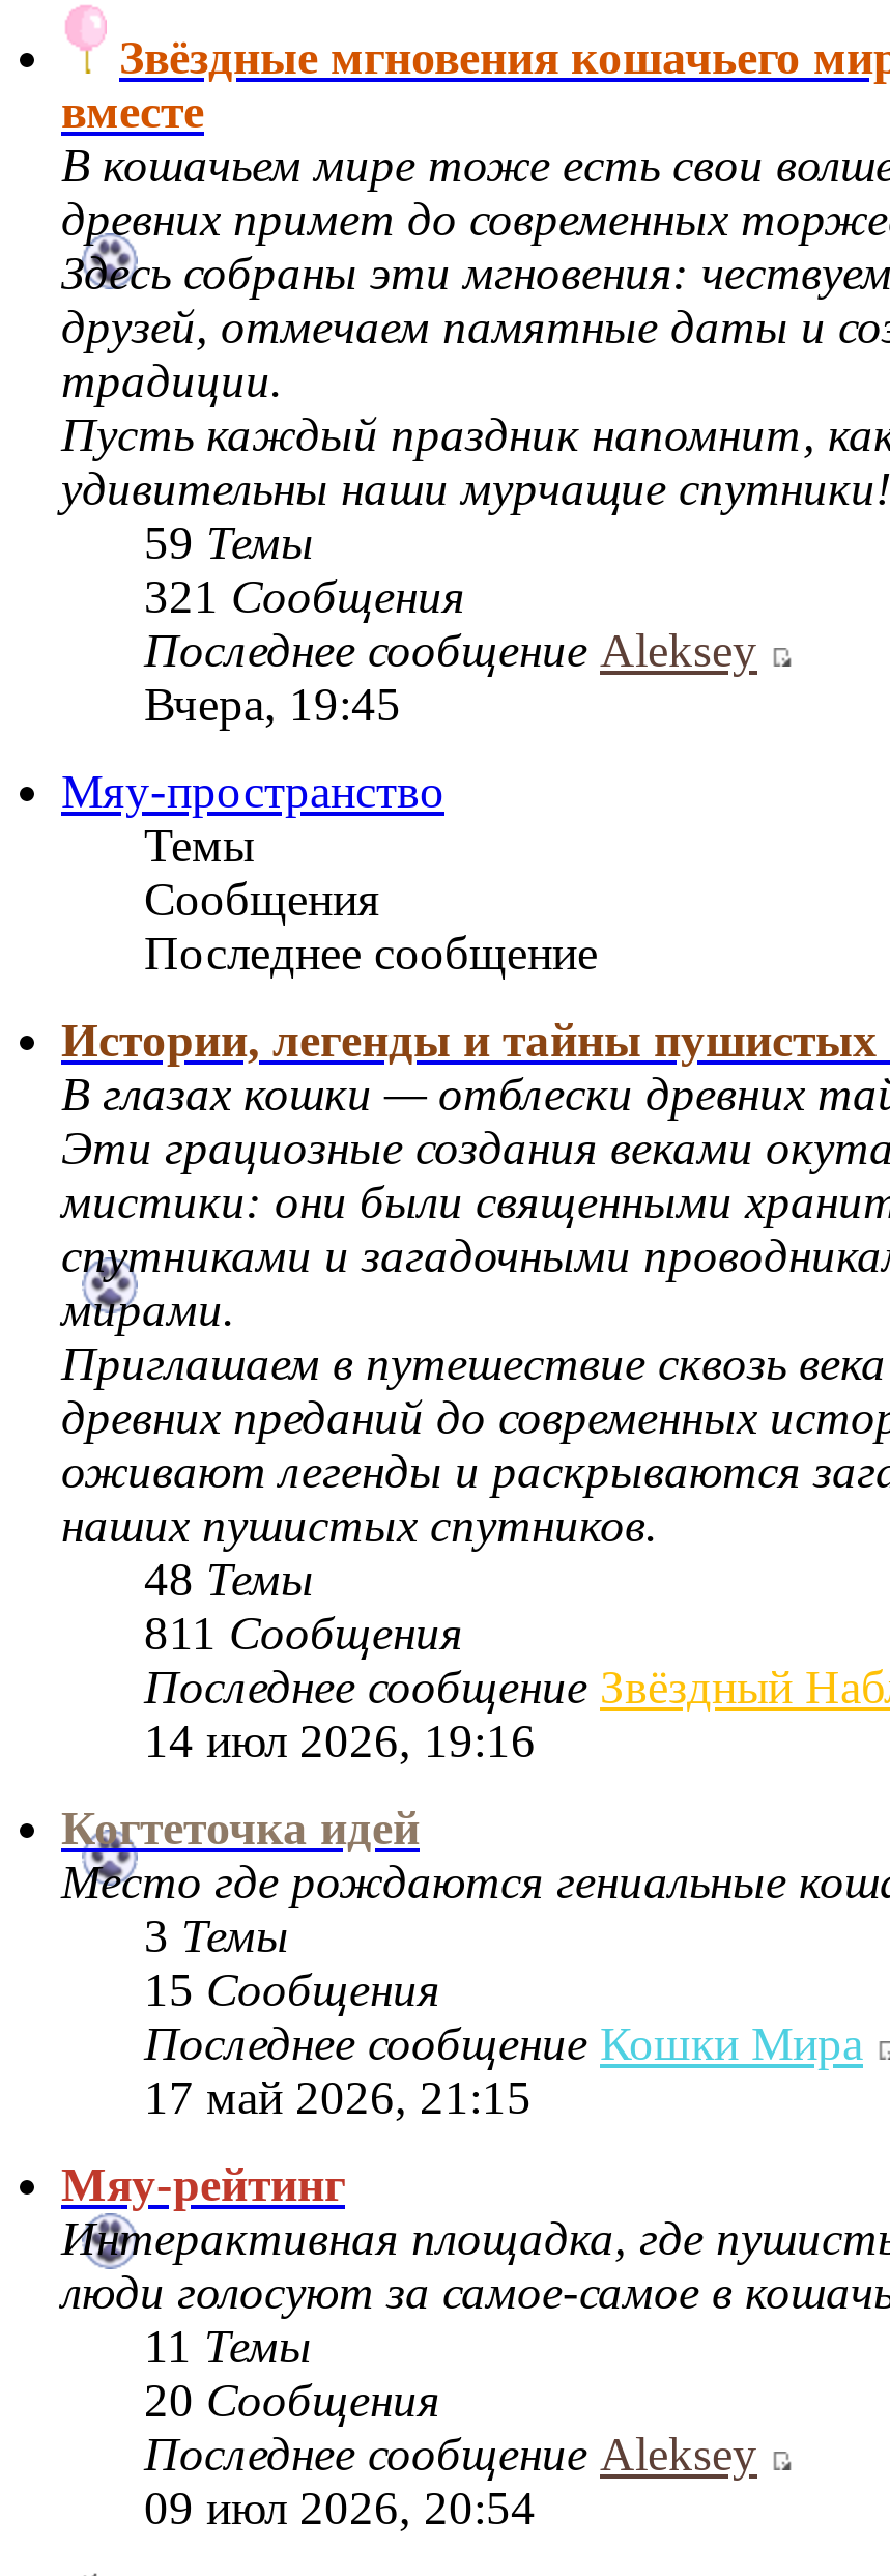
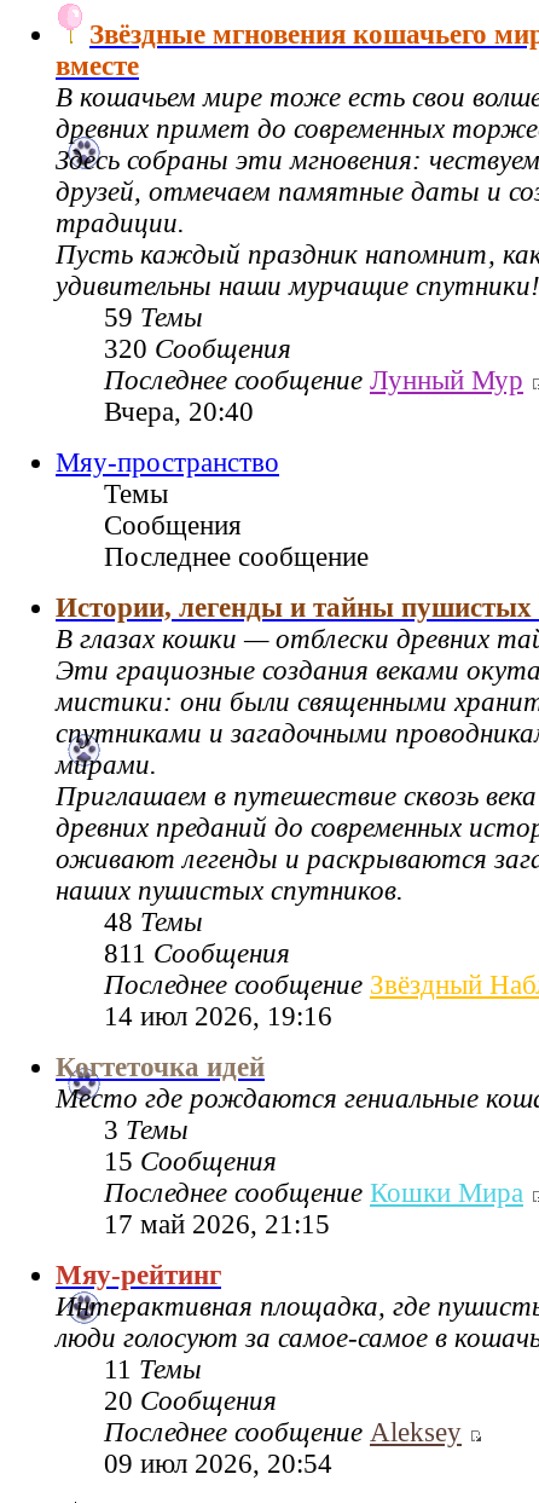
- 321 Сообщения
- Последнее сообщение Aleksey
- Вчера, 19:45
+ 320 Сообщения
+ Последнее сообщение Лунный Мур
+ Вчера, 20:40
